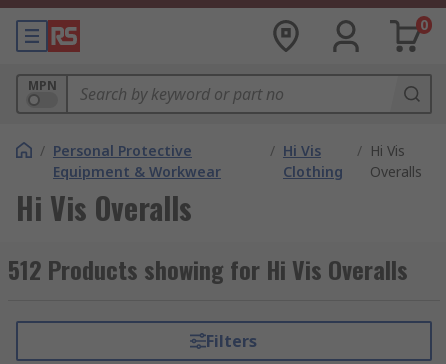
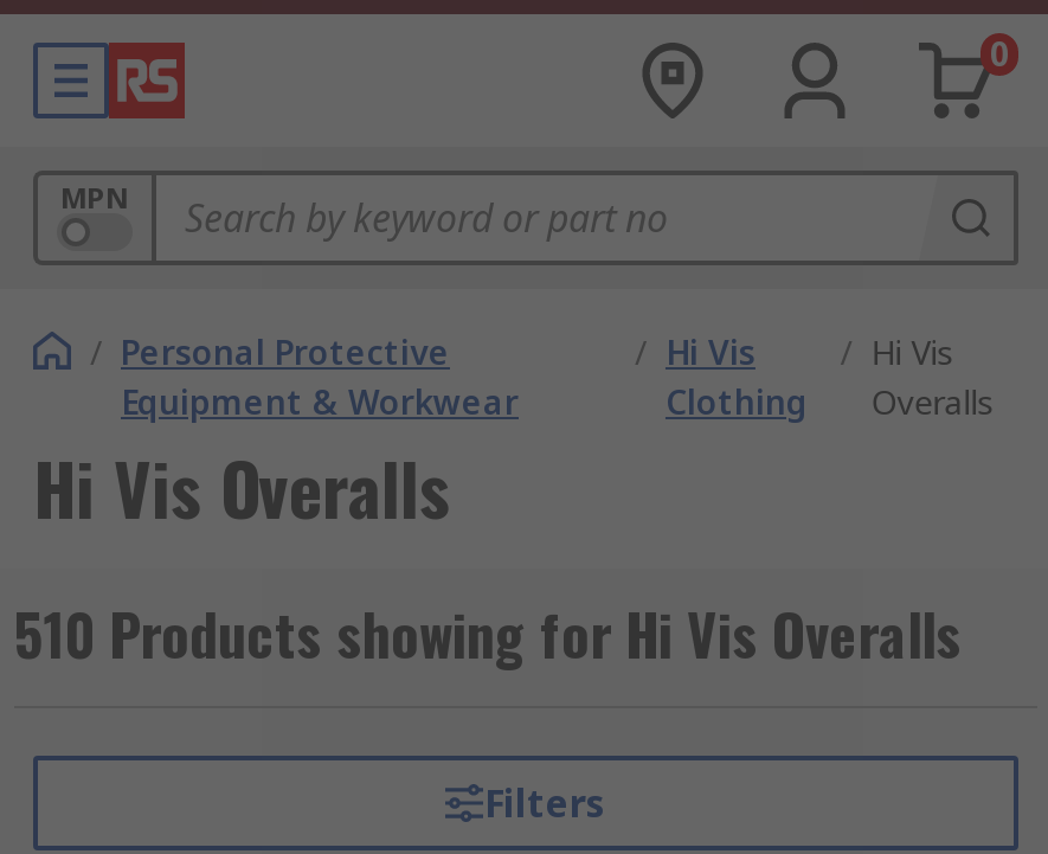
- 512 Products showing for Hi Vis Overalls
+ 510 Products showing for Hi Vis Overalls
